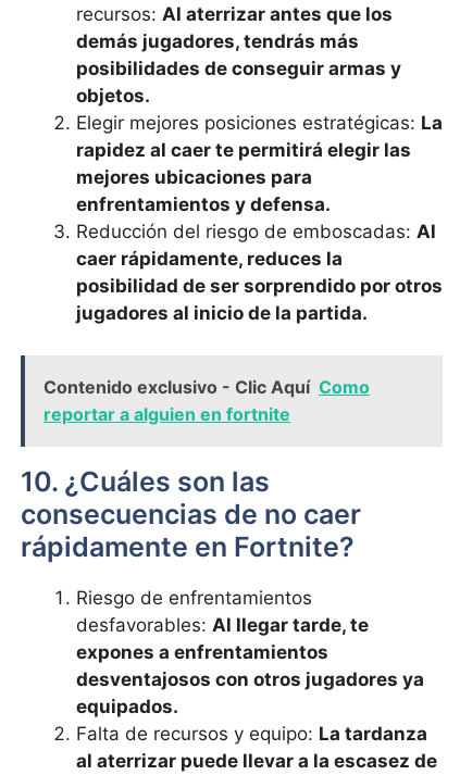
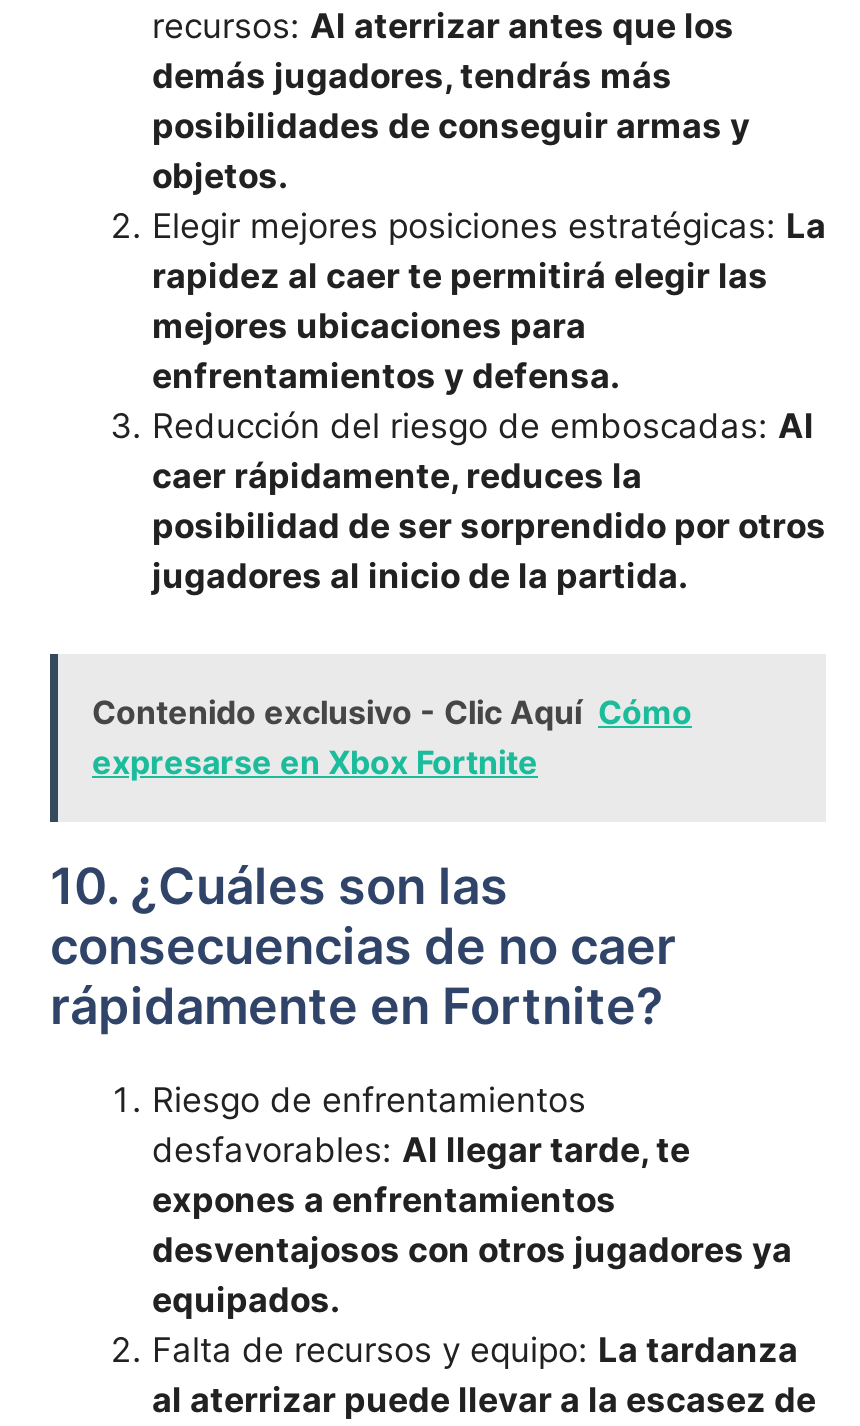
- Contenido exclusivo - Clic Aquí Como
- reportar a alguien en fortnite
+ Contenido exclusivo - Clic Aquí Cómo
+ expresarse en Xbox Fortnite
